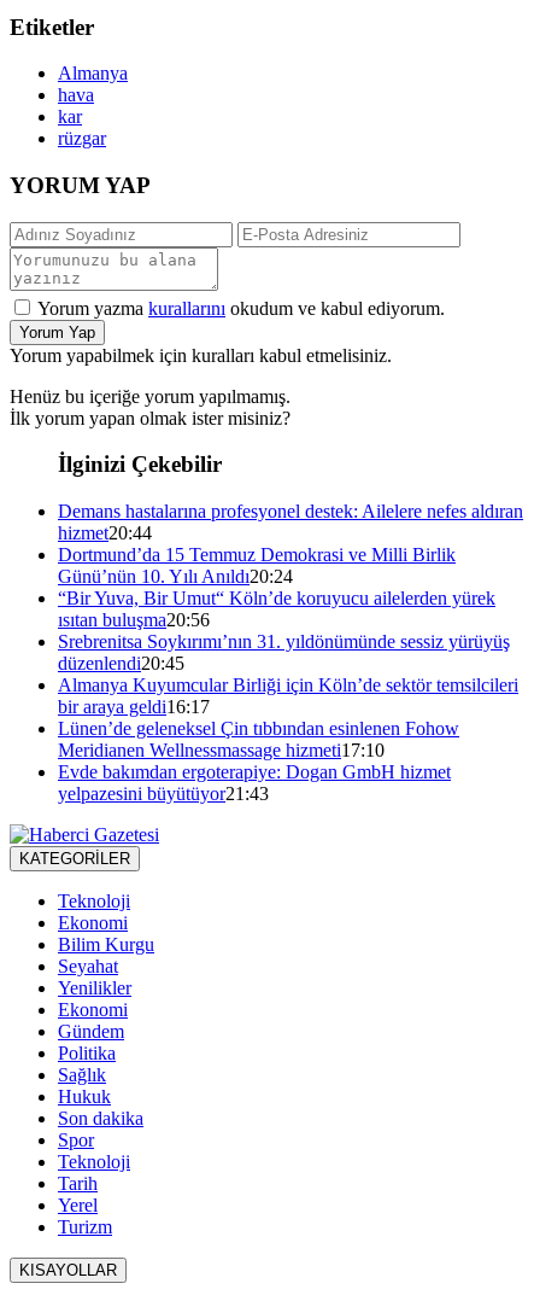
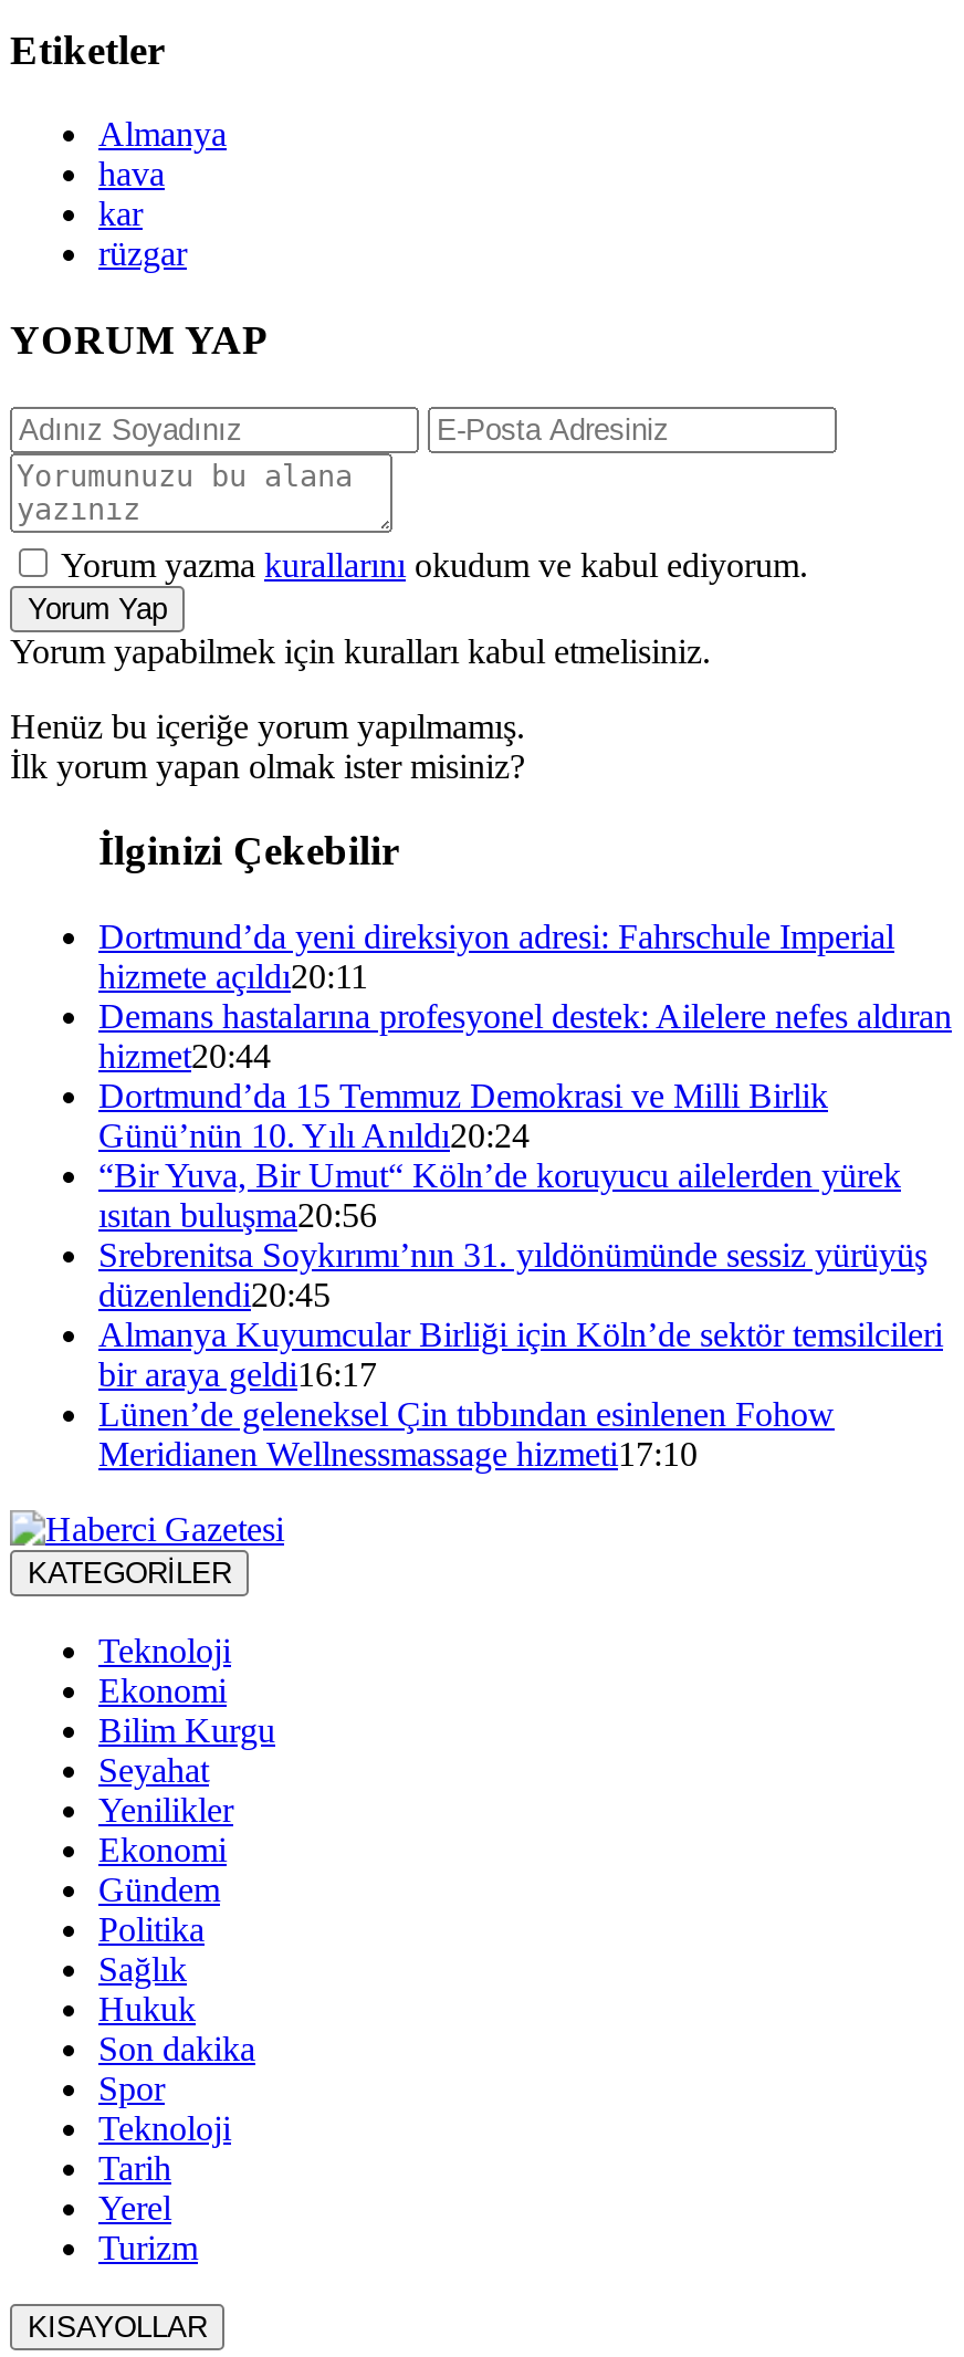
+ Dortmund’da yeni direksiyon adresi: Fahrschule Imperial
+ hizmete açıldı20:11

moved down: Demans hastalarına profesyonel destek: Ailelere nefes aldıran | hizmet20:44 | Dortmund’da 15 Temmuz Demokrasi ve Milli Birlik | ... | Lünen’de geleneksel Çin tıbbından esinlenen Fohow | Meridianen Wellnessmassage hizmeti17:10

- Evde bakımdan ergoterapiye: Dogan GmbH hizmet
- yelpazesini büyütüyor21:43
